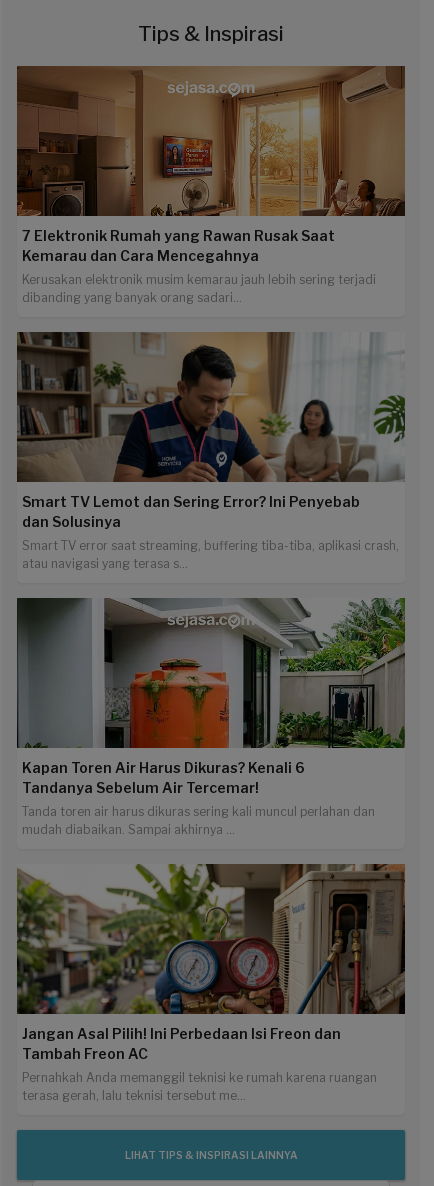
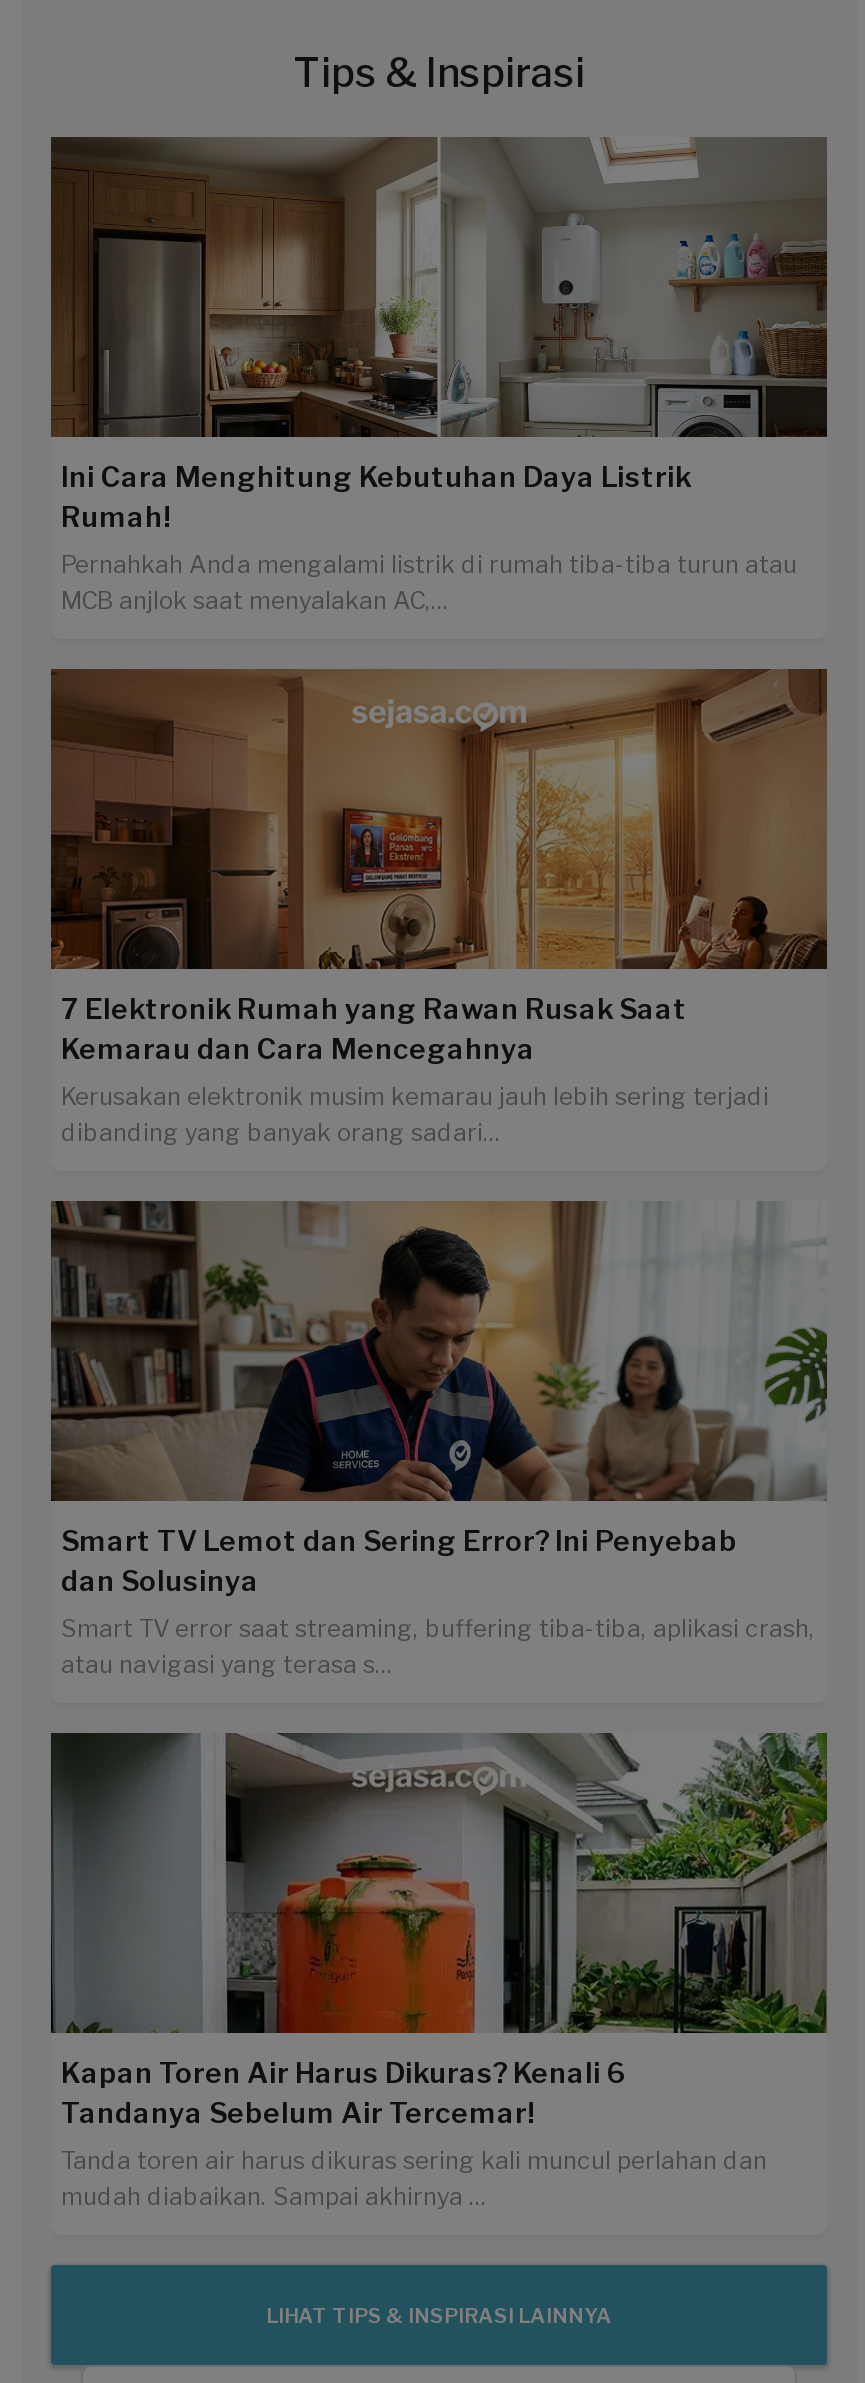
+ [image]
+ Ini Cara Menghitung Kebutuhan Daya Listrik
+ Rumah!
+ Pernahkah Anda mengalami listrik di rumah tiba-tiba turun atau
+ MCB anjlok saat menyalakan AC,...

moved down: [image] | 7 Elektronik Rumah yang Rawan Rusak Saat | Kemarau dan Cara Mencegahnya | ... | Tanda toren air harus dikuras sering kali muncul perlahan dan | mudah diabaikan. Sampai akhirnya ...

- [image]
- Jangan Asal Pilih! Ini Perbedaan Isi Freon dan
- Tambah Freon AC
- Pernahkah Anda memanggil teknisi ke rumah karena ruangan
- terasa gerah, lalu teknisi tersebut me...
